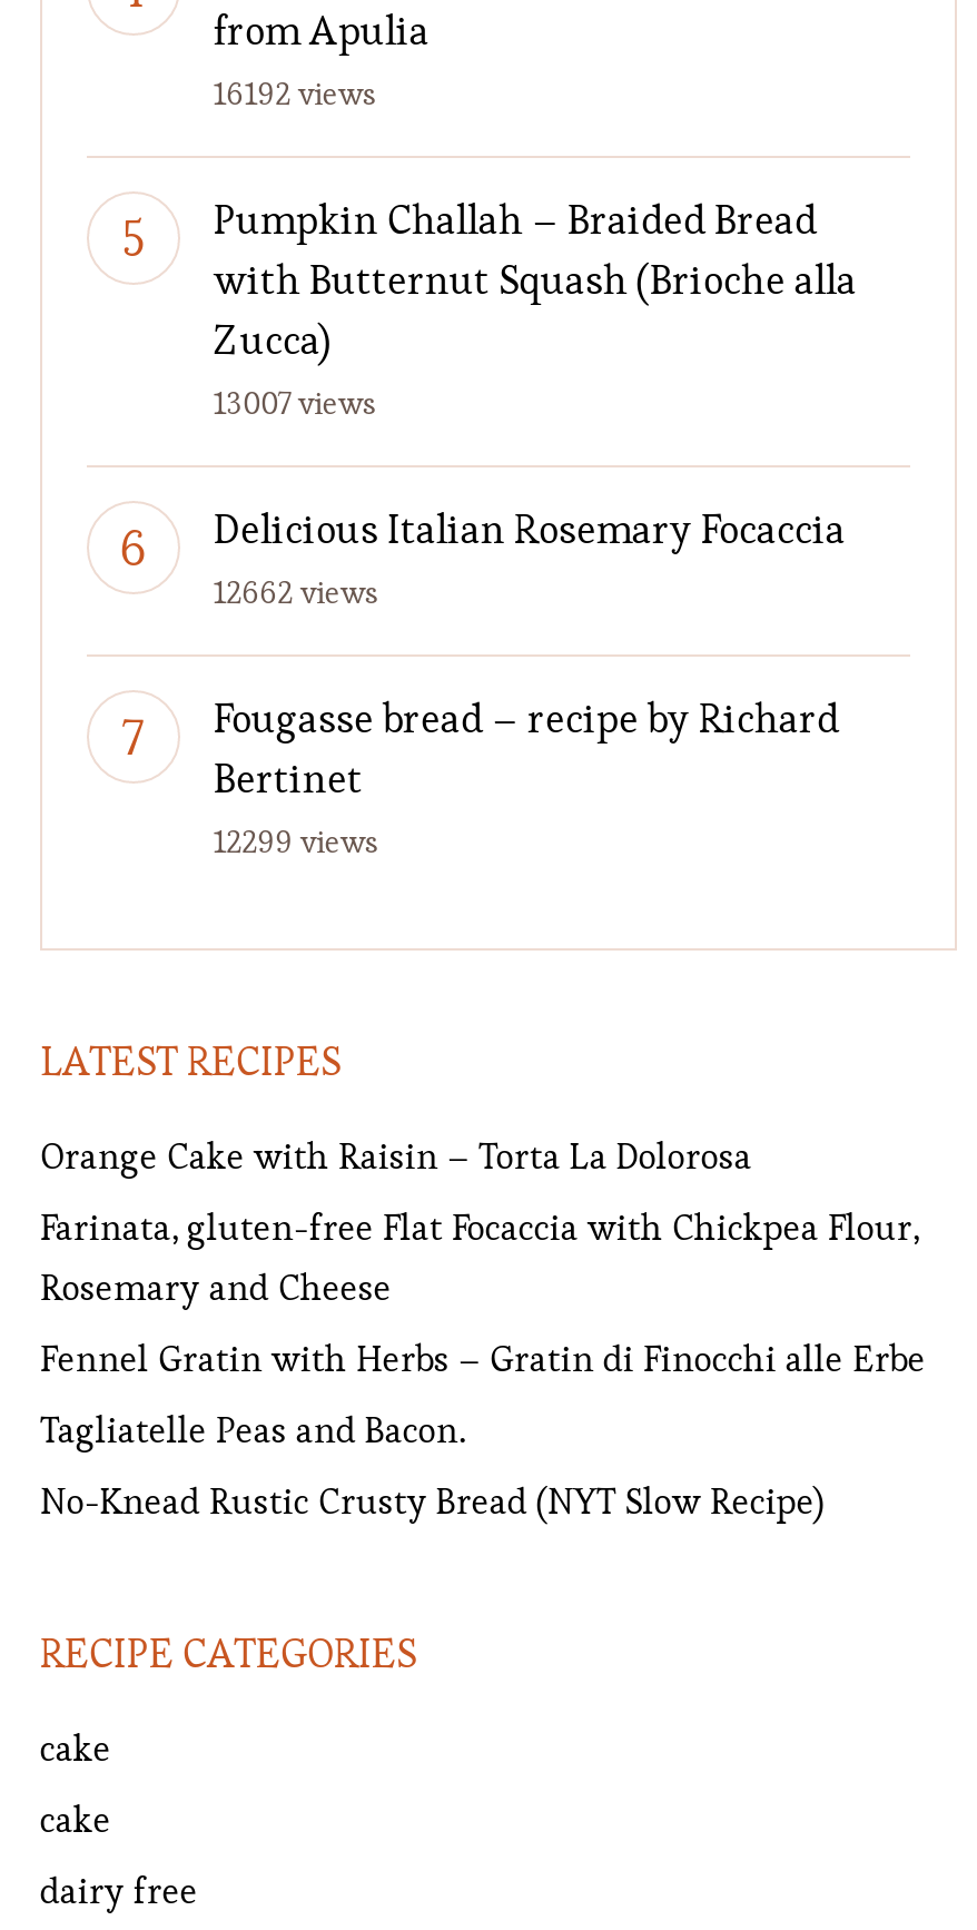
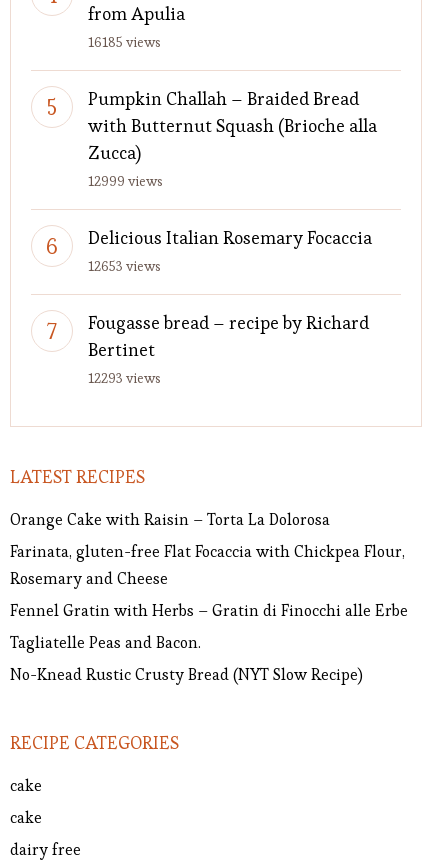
- 16192 views
+ 16185 views

- 13007 views
+ 12999 views

- 12662 views
+ 12653 views

- 12299 views
+ 12293 views
